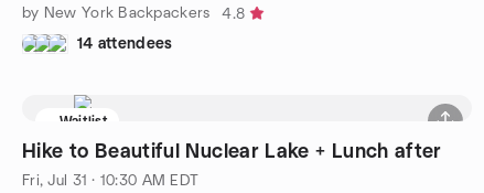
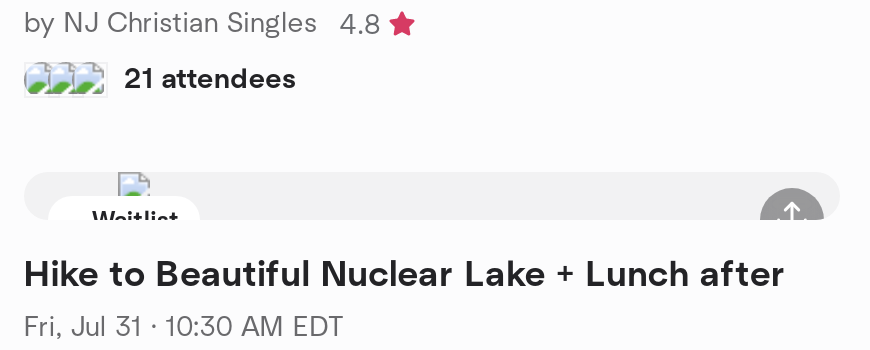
- by New York Backpackers
+ by NJ Christian Singles

- 14 attendees
+ 21 attendees
